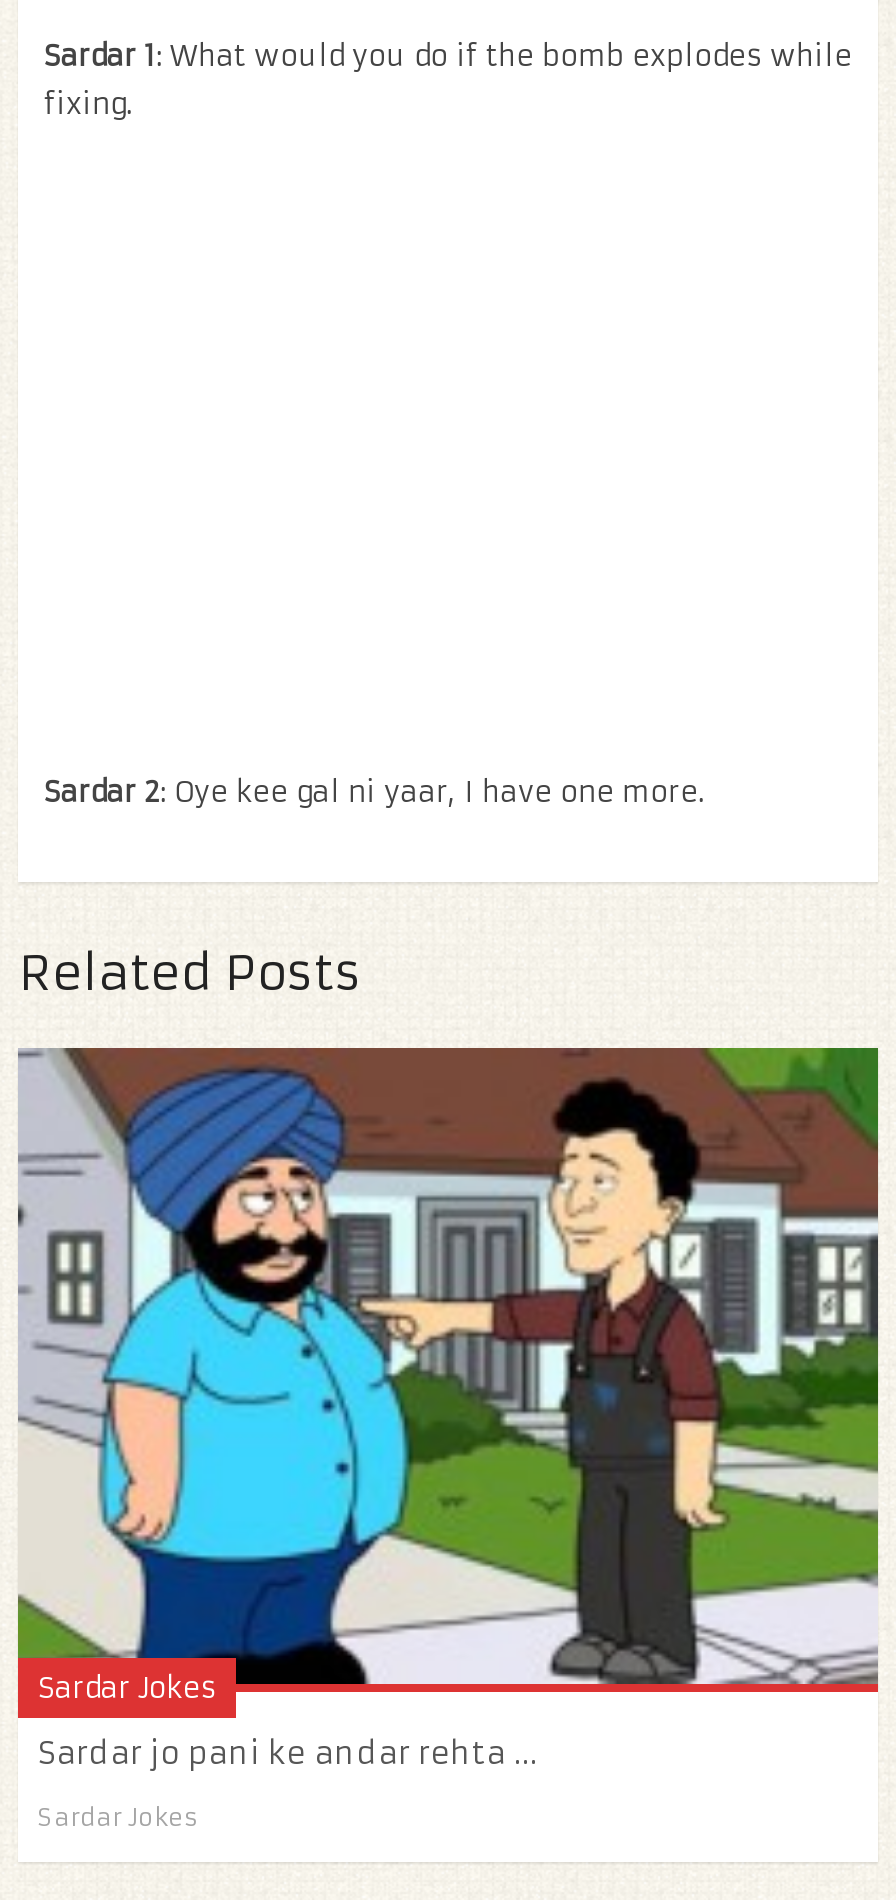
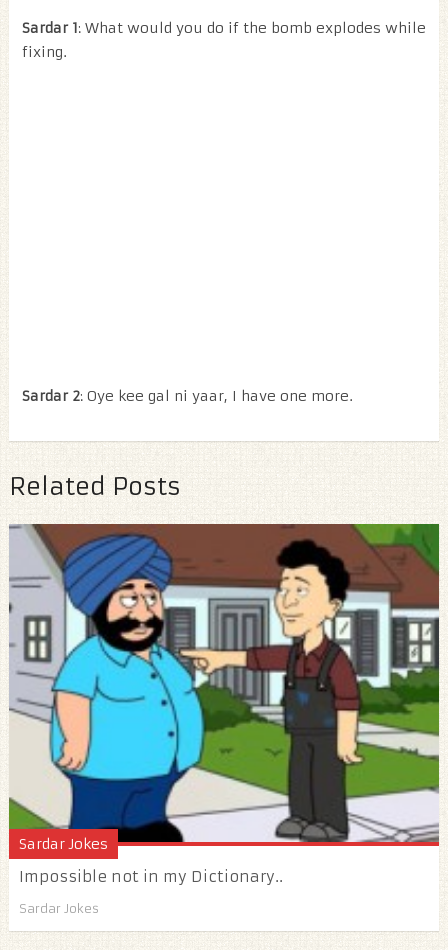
- Sardar jo pani ke andar rehta ...
+ Impossible not in my Dictionary..
